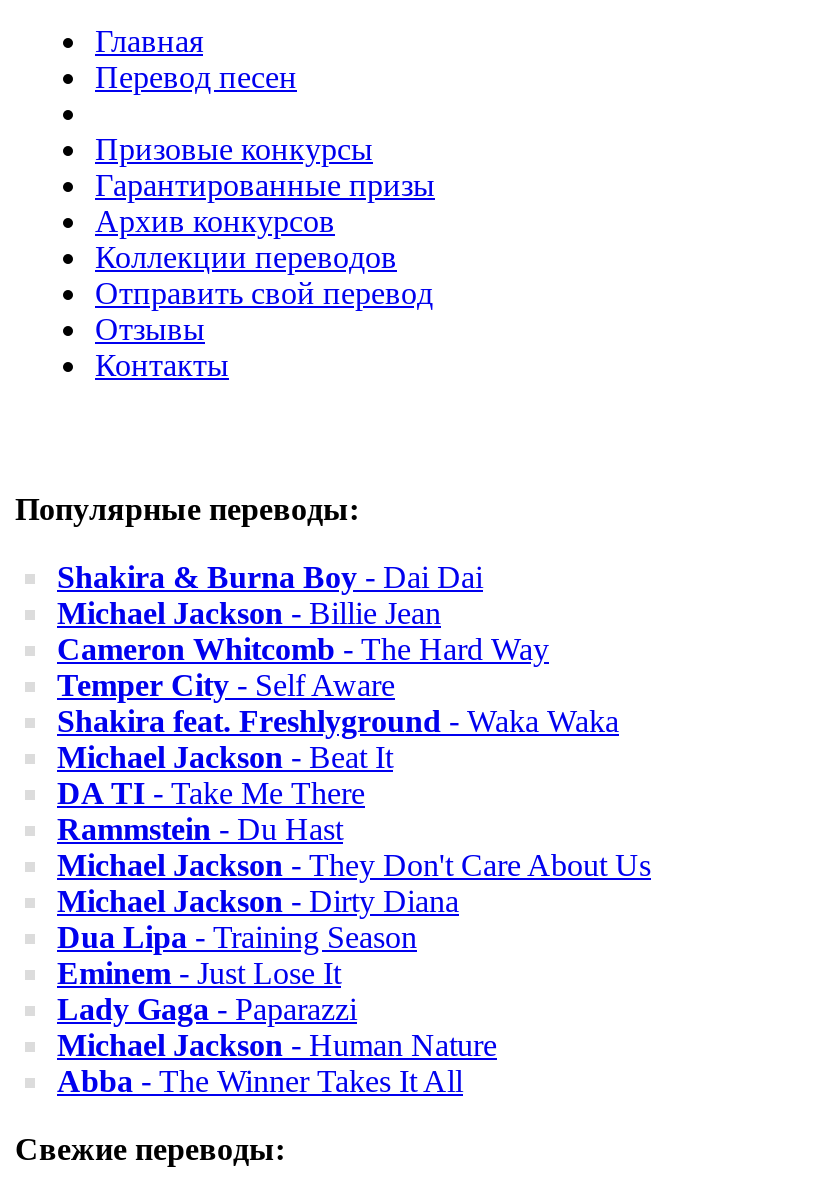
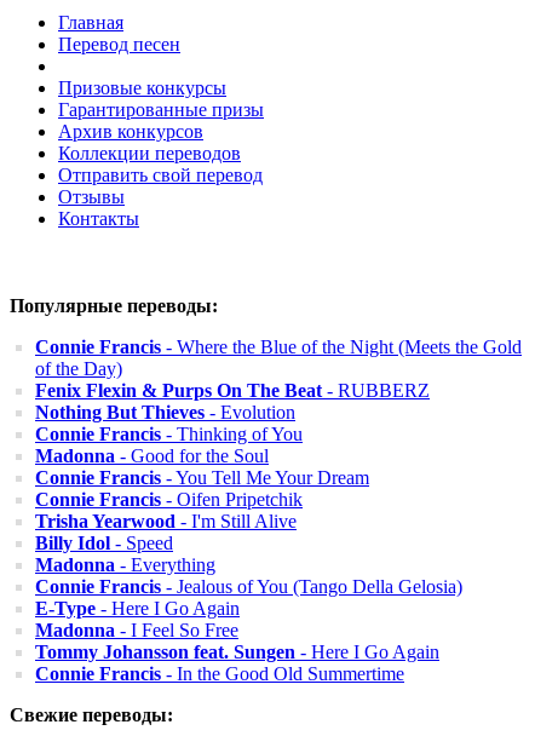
- Shakira & Burna Boy - Dai Dai
- Michael Jackson - Billie Jean
- Cameron Whitcomb - The Hard Way
- Temper City - Self Aware
- Shakira feat. Freshlyground - Waka Waka
- Michael Jackson - Beat It
- DA TI - Take Me There
- Rammstein - Du Hast
- Michael Jackson - They Don't Care About Us
- Michael Jackson - Dirty Diana
- Dua Lipa - Training Season
- Eminem - Just Lose It
- Lady Gaga - Paparazzi
- Michael Jackson - Human Nature
- Abba - The Winner Takes It All
+ Connie Francis - Where the Blue of the Night (Meets the Gold
+ of the Day)
+ Fenix Flexin & Purps On The Beat - RUBBERZ
+ Nothing But Thieves - Evolution
+ Connie Francis - Thinking of You
+ Madonna - Good for the Soul
+ Connie Francis - You Tell Me Your Dream
+ Connie Francis - Oifen Pripetchik
+ Trisha Yearwood - I'm Still Alive
+ Billy Idol - Speed
+ Madonna - Everything
+ Connie Francis - Jealous of You (Tango Della Gelosia)
+ E-Type - Here I Go Again
+ Madonna - I Feel So Free
+ Tommy Johansson feat. Sungen - Here I Go Again
+ Connie Francis - In the Good Old Summertime
